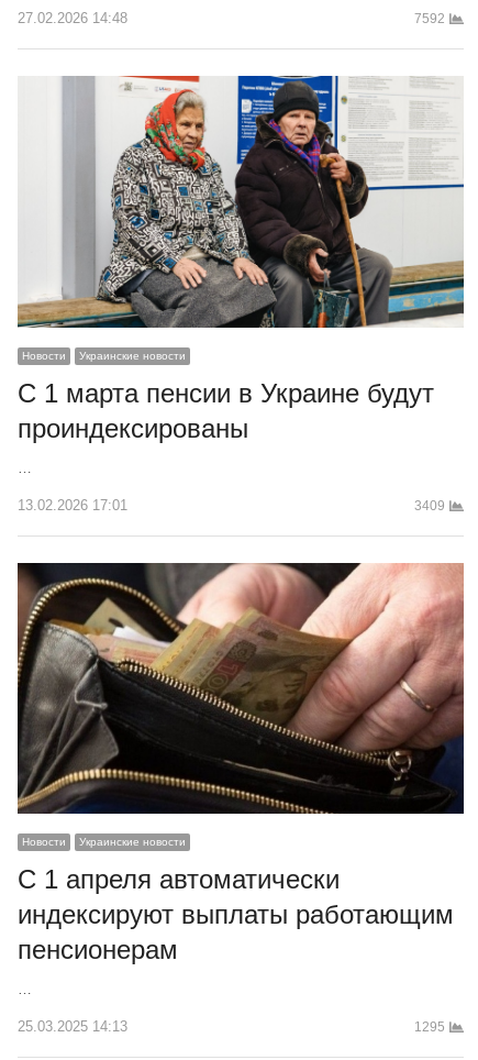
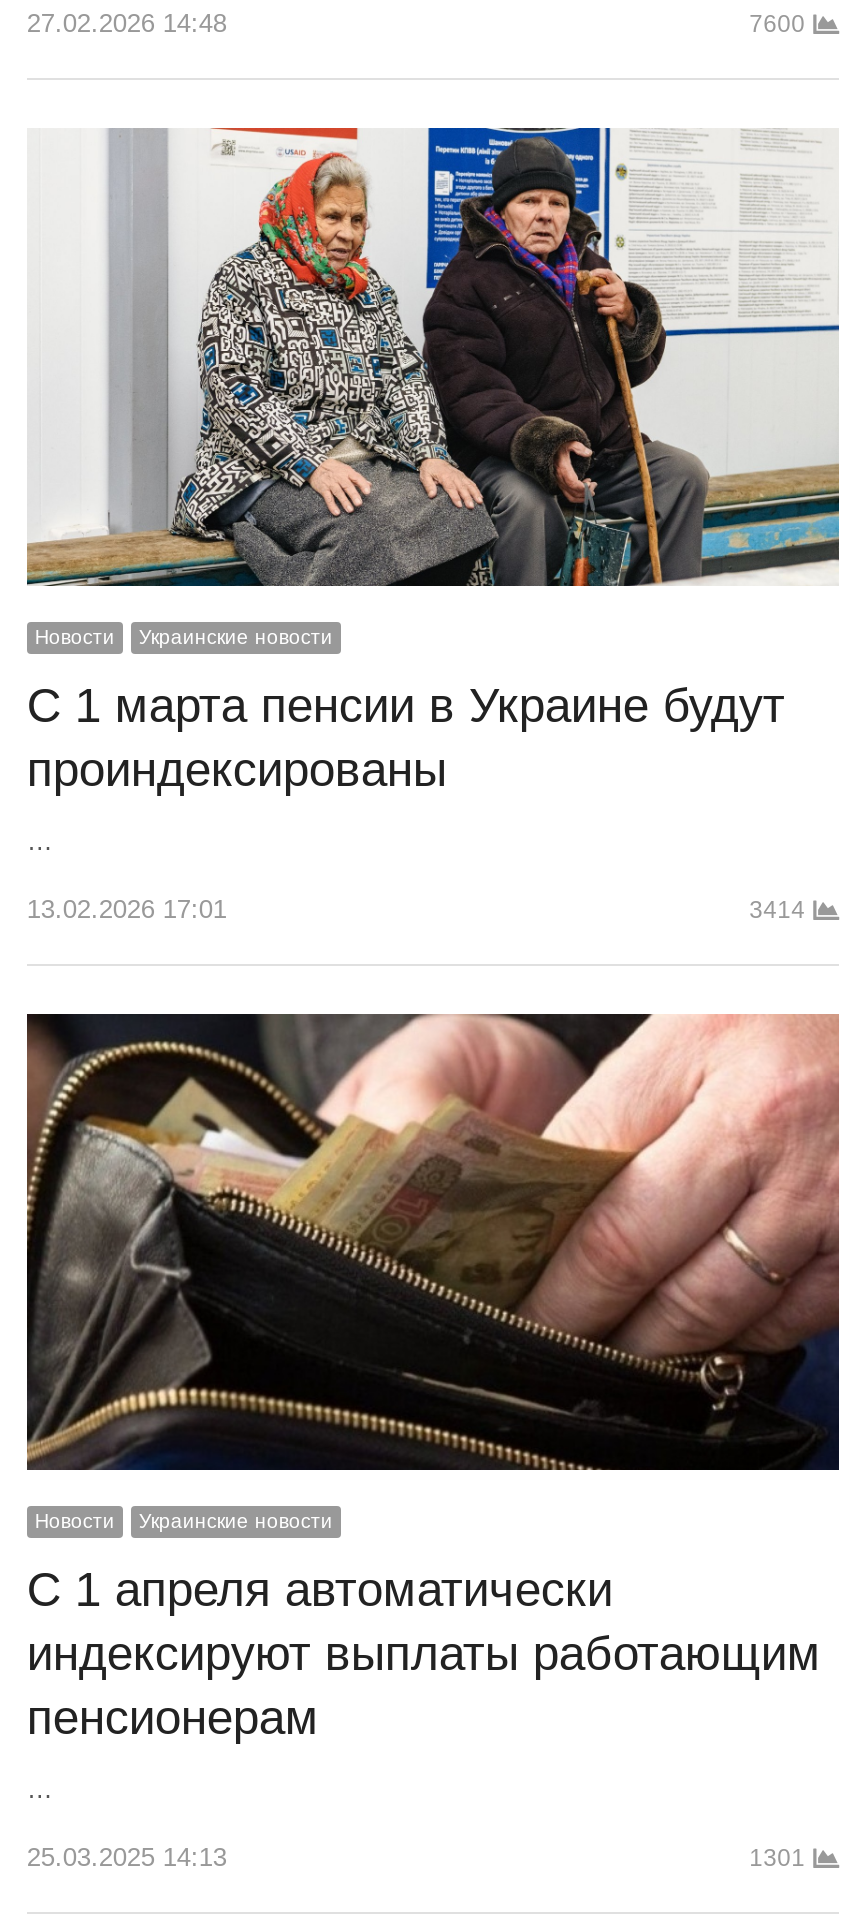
- 7592
+ 7600

- 3409
+ 3414

- 1295
+ 1301
